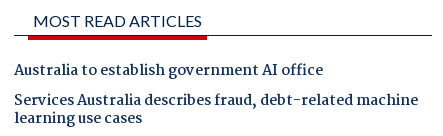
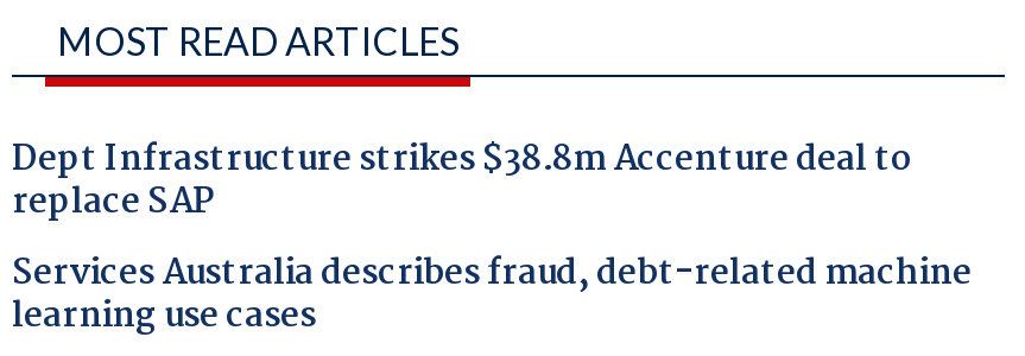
- Australia to establish government AI office
+ Dept Infrastructure strikes $38.8m Accenture deal to
+ replace SAP
